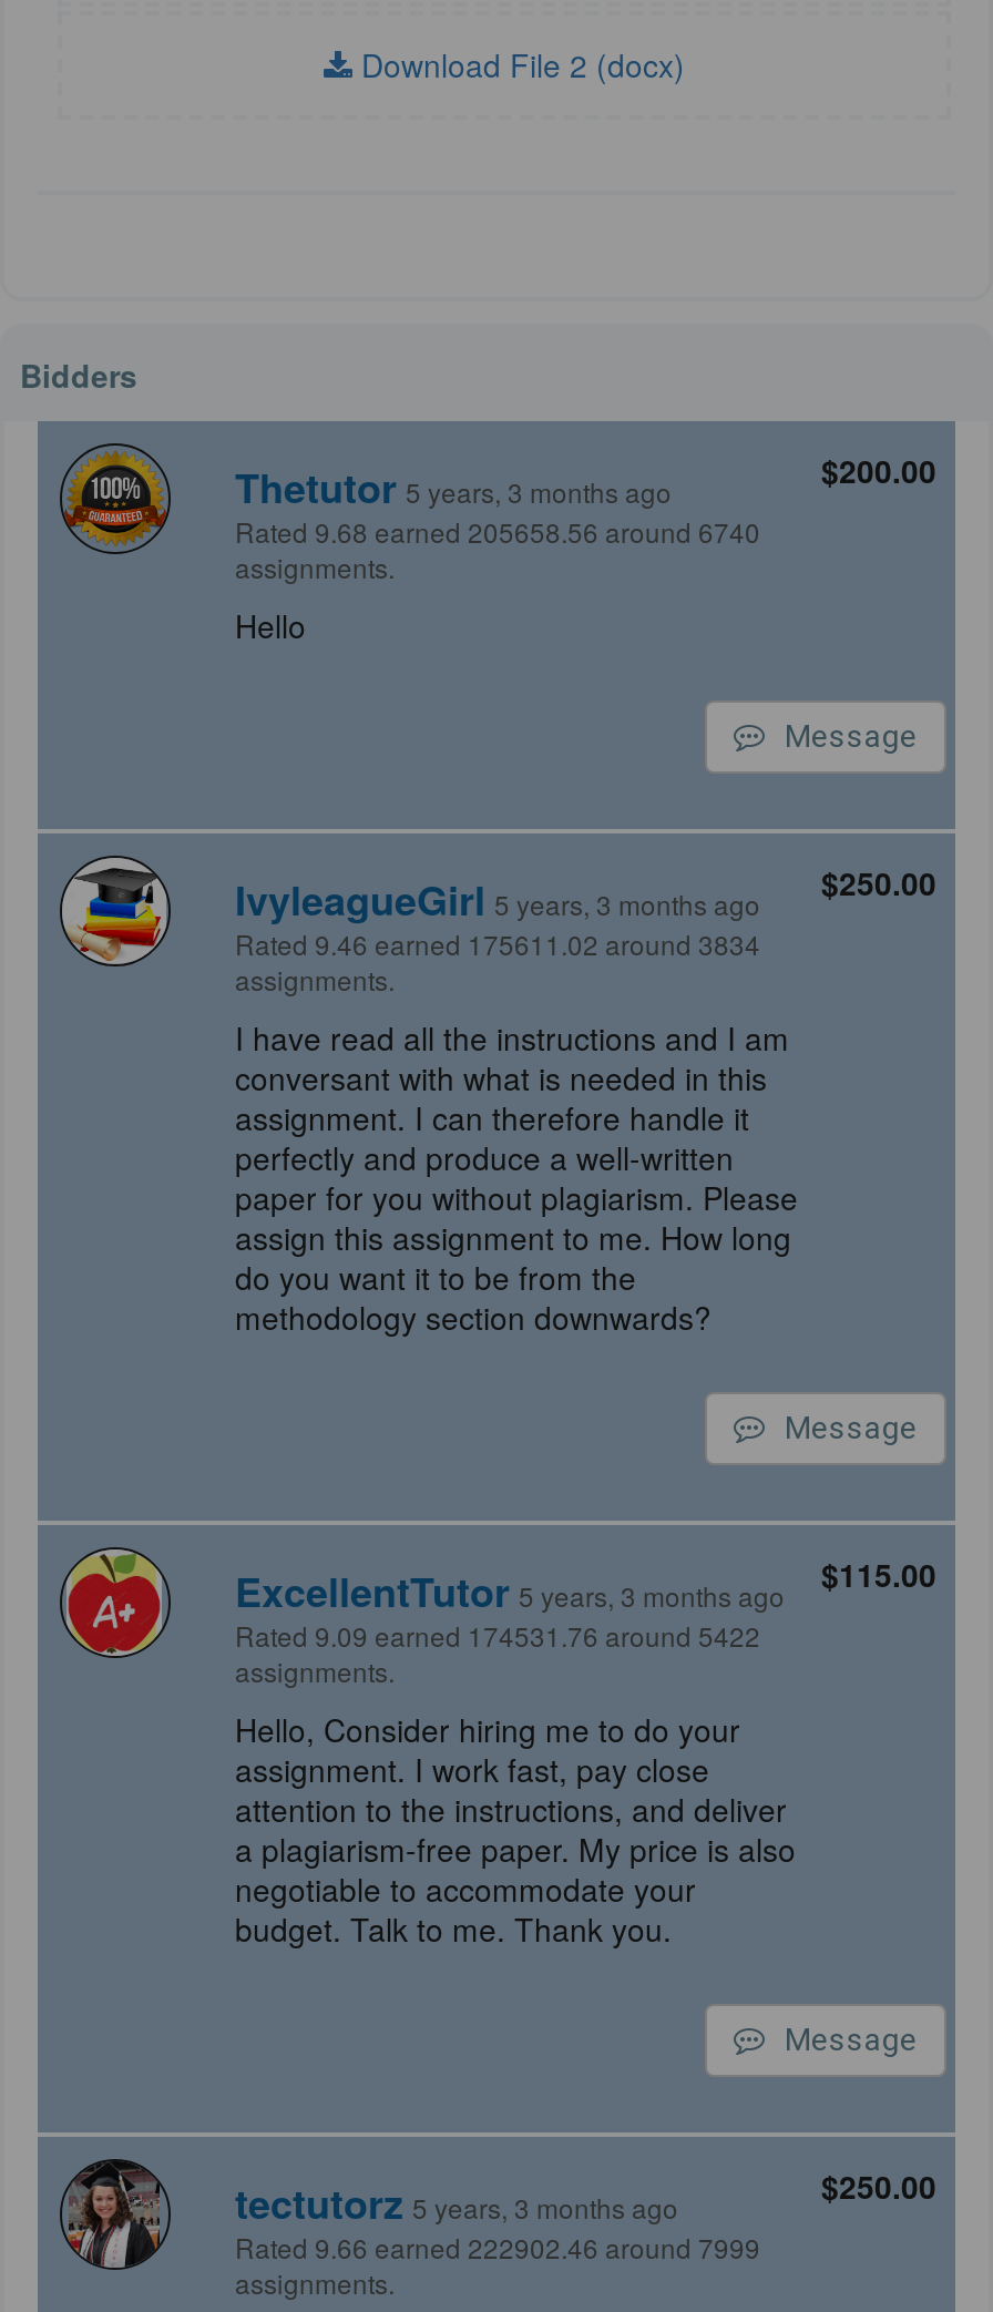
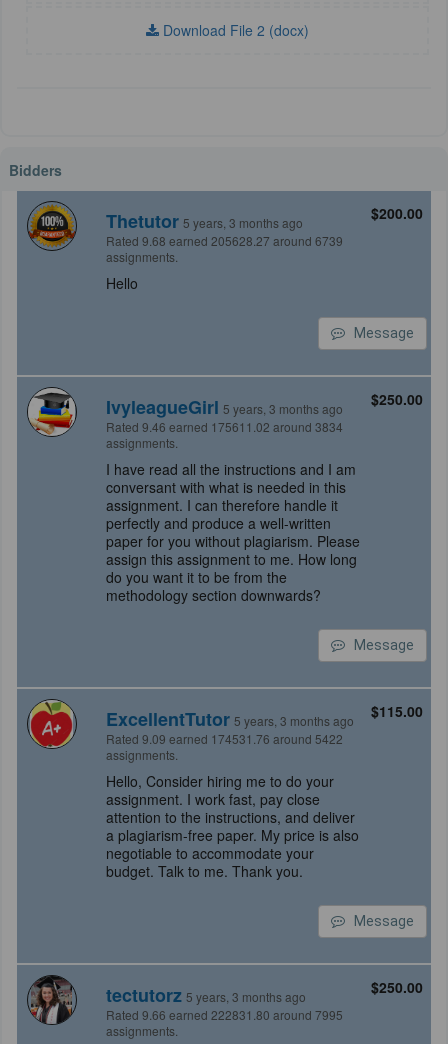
- Rated 9.68 earned 205658.56 around 6740
+ Rated 9.68 earned 205628.27 around 6739

- Rated 9.66 earned 222902.46 around 7999
+ Rated 9.66 earned 222831.80 around 7995
